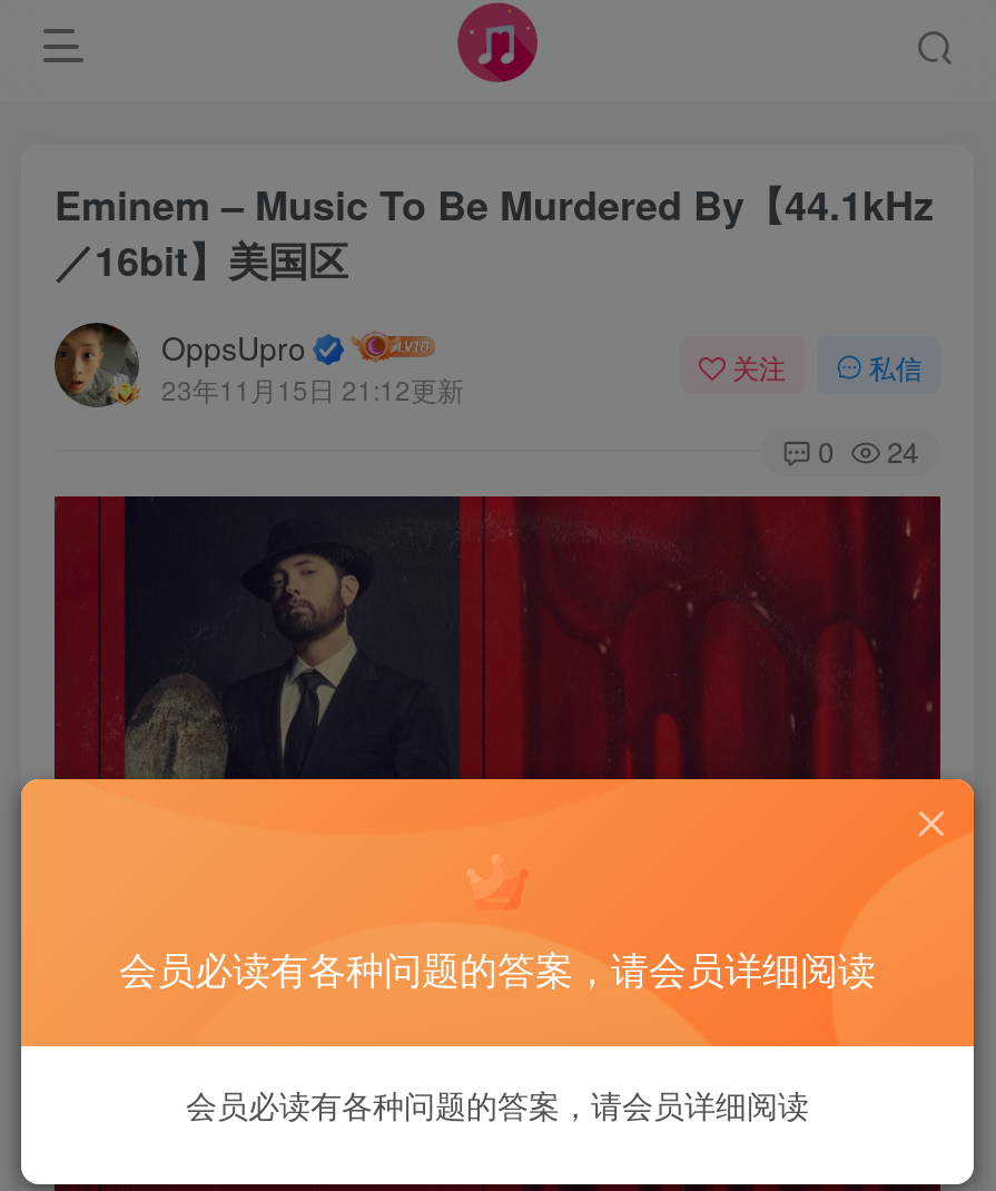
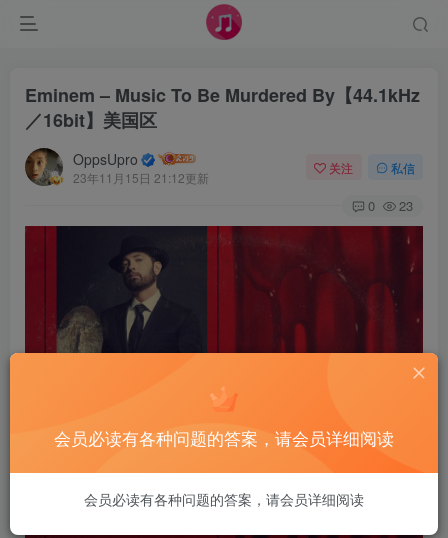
- 0 24
+ 0 23
